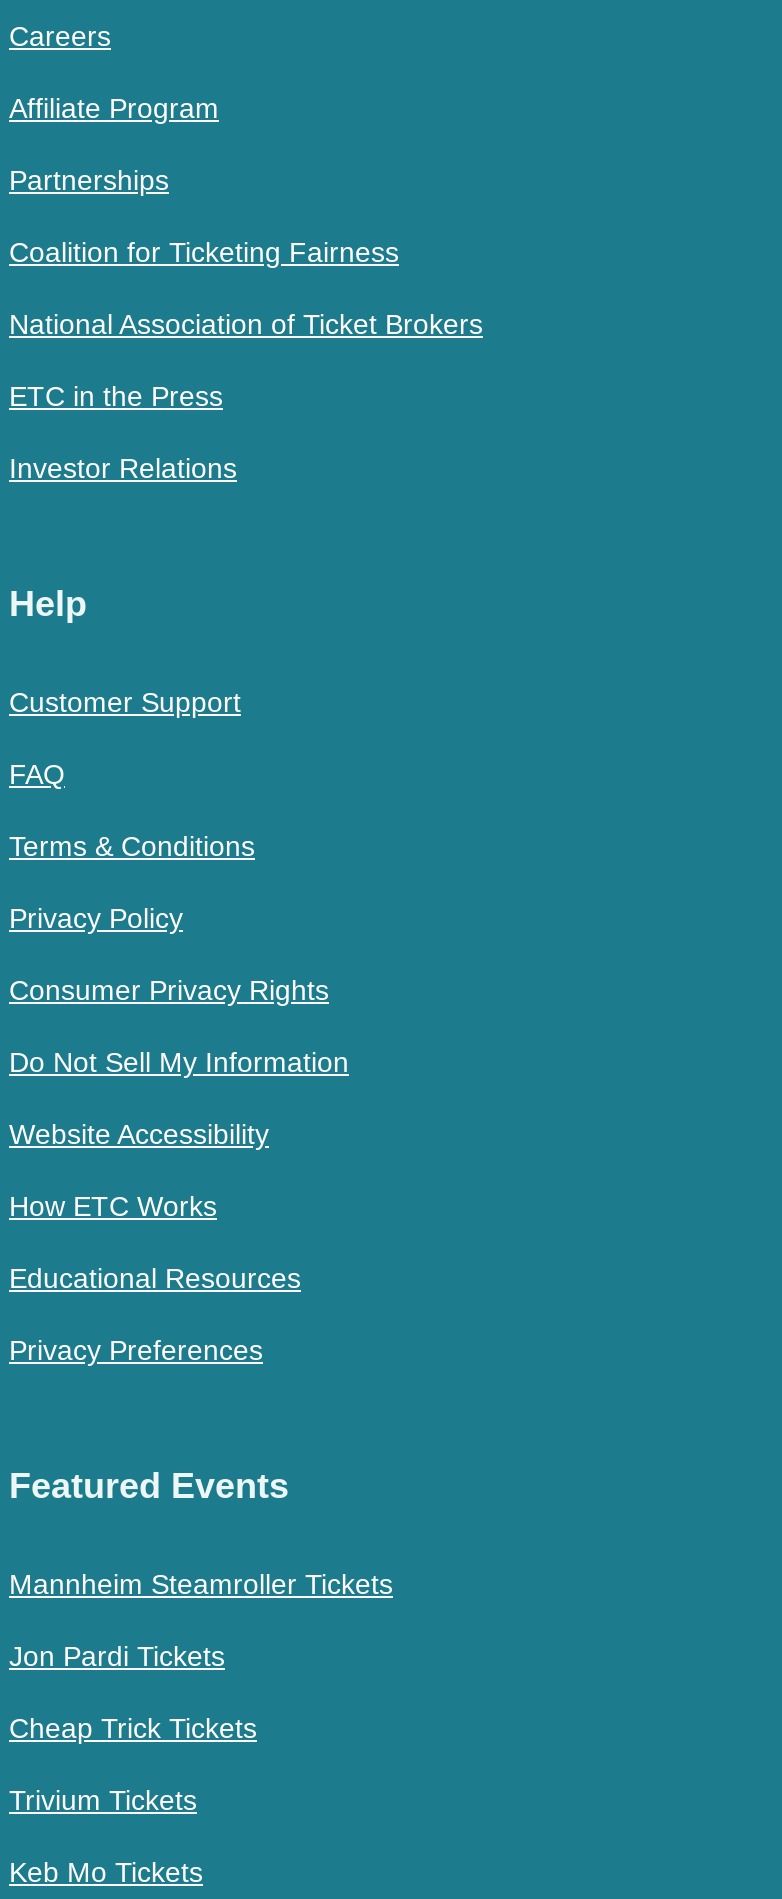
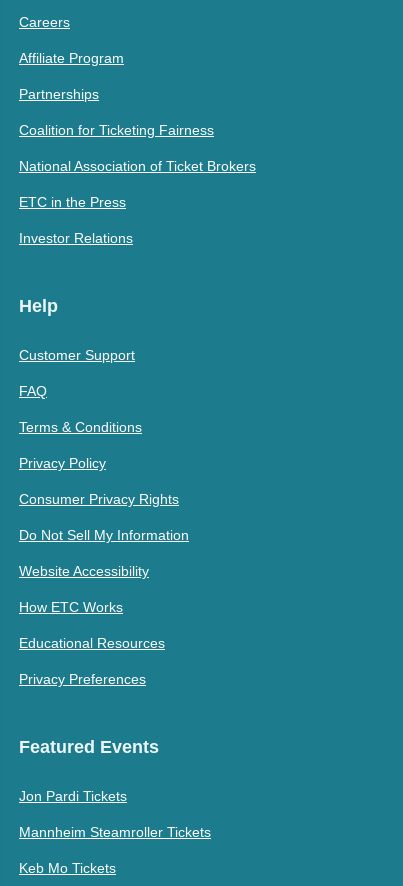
moved down: Mannheim Steamroller Tickets

- Cheap Trick Tickets
- Trivium Tickets
